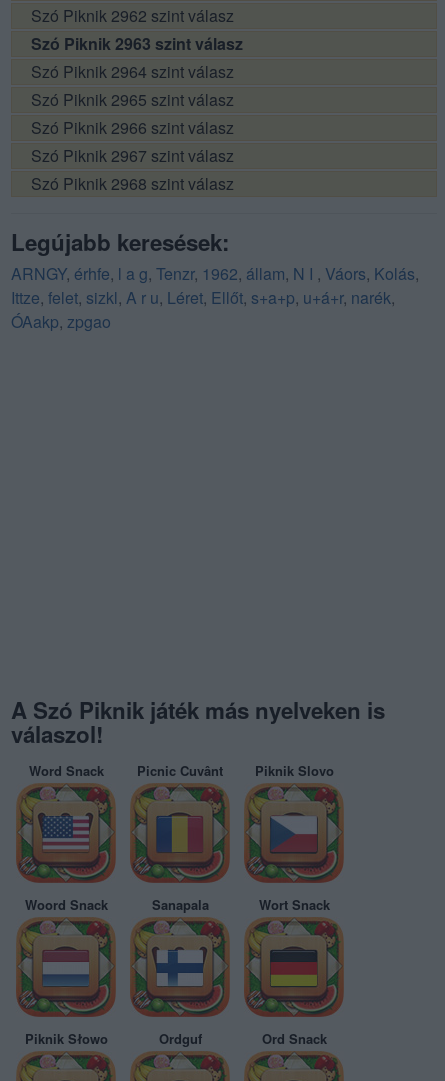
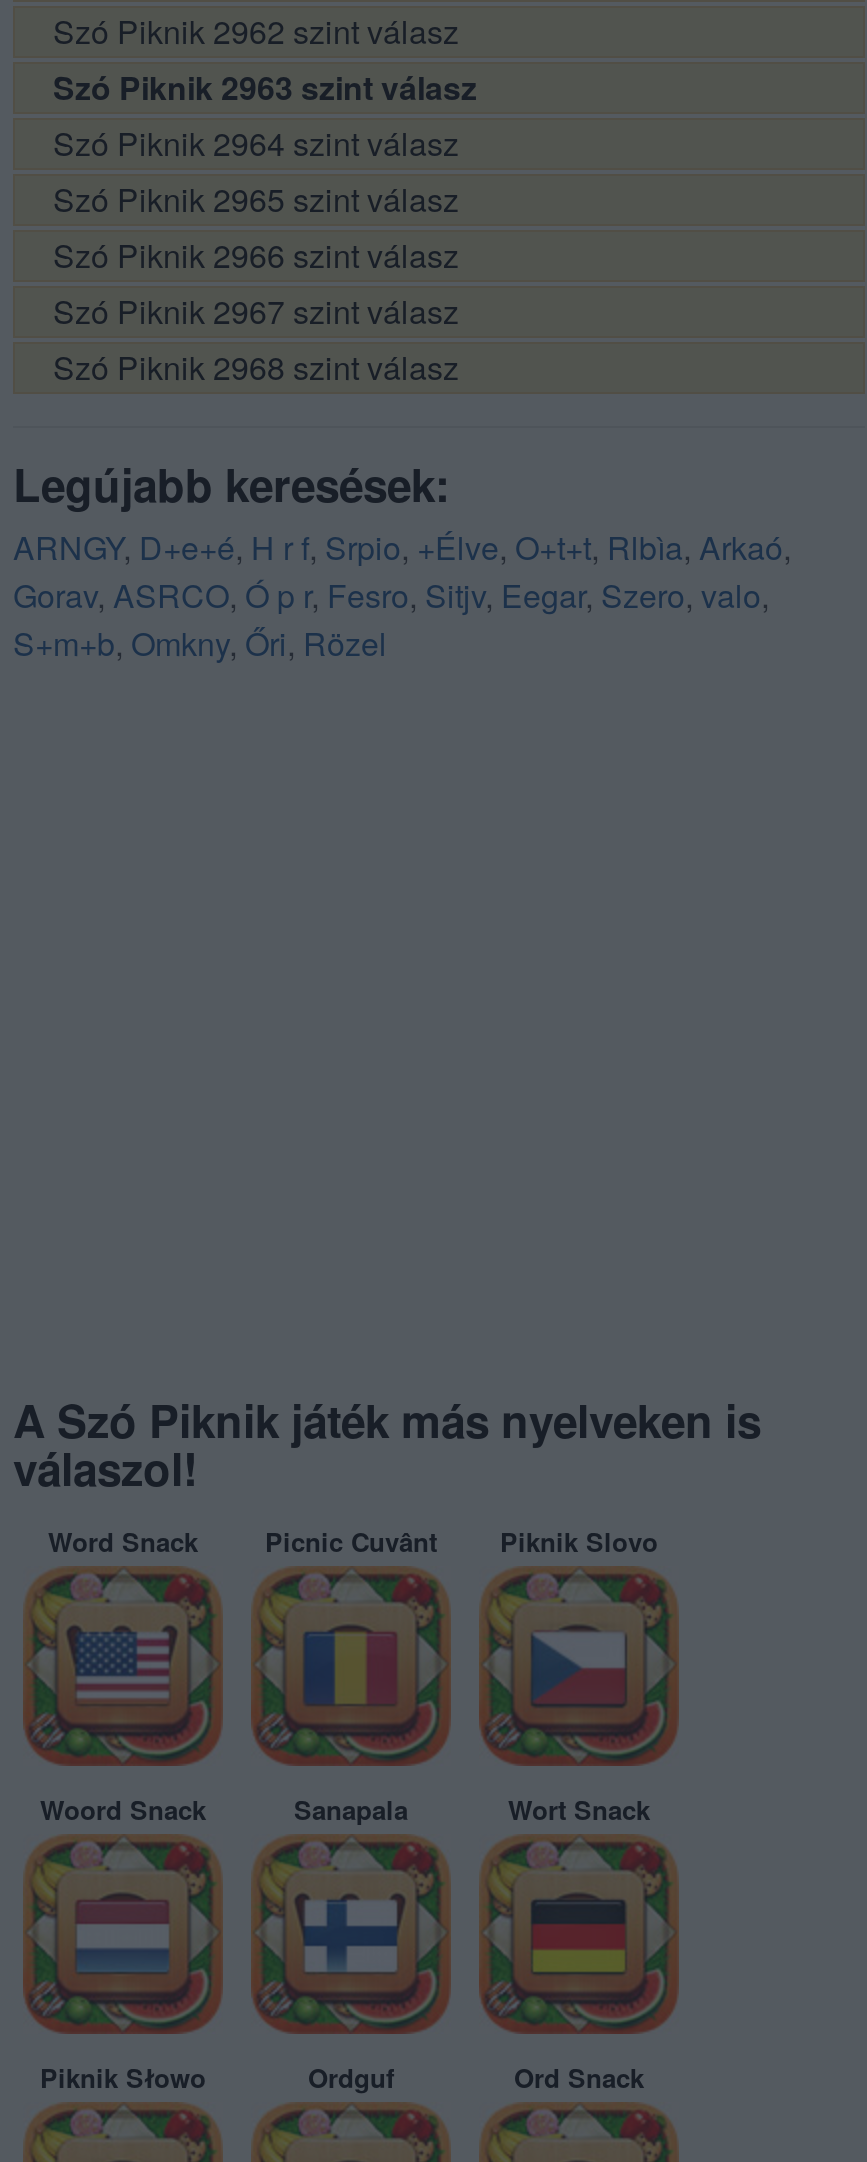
- ARNGY, érhfe, l a g, Tenzr, 1962, állam, N I, Váors, Kolás,
- Ittze, felet, sizkl, A r u, Léret, Ellőt, s+a+p, u+á+r, narék,
- ÓAakp, zpgao
+ ARNGY, D+e+é, H r f, Srpio, +Élve, O+t+t, Rlbìa, Arkaó,
+ Gorav, ASRCO, Ó p r, Fesro, Sitjv, Eegar, Szero, valo,
+ S+m+b, Omkny, Őri, Rözel
